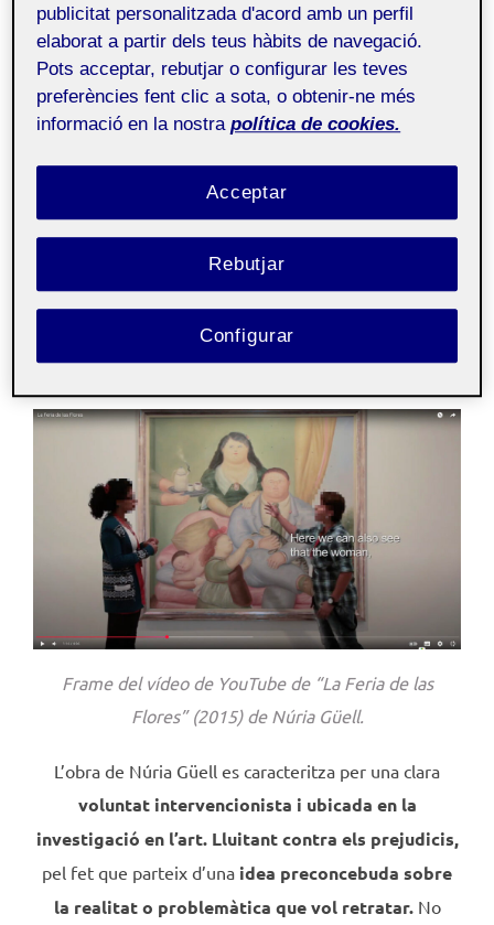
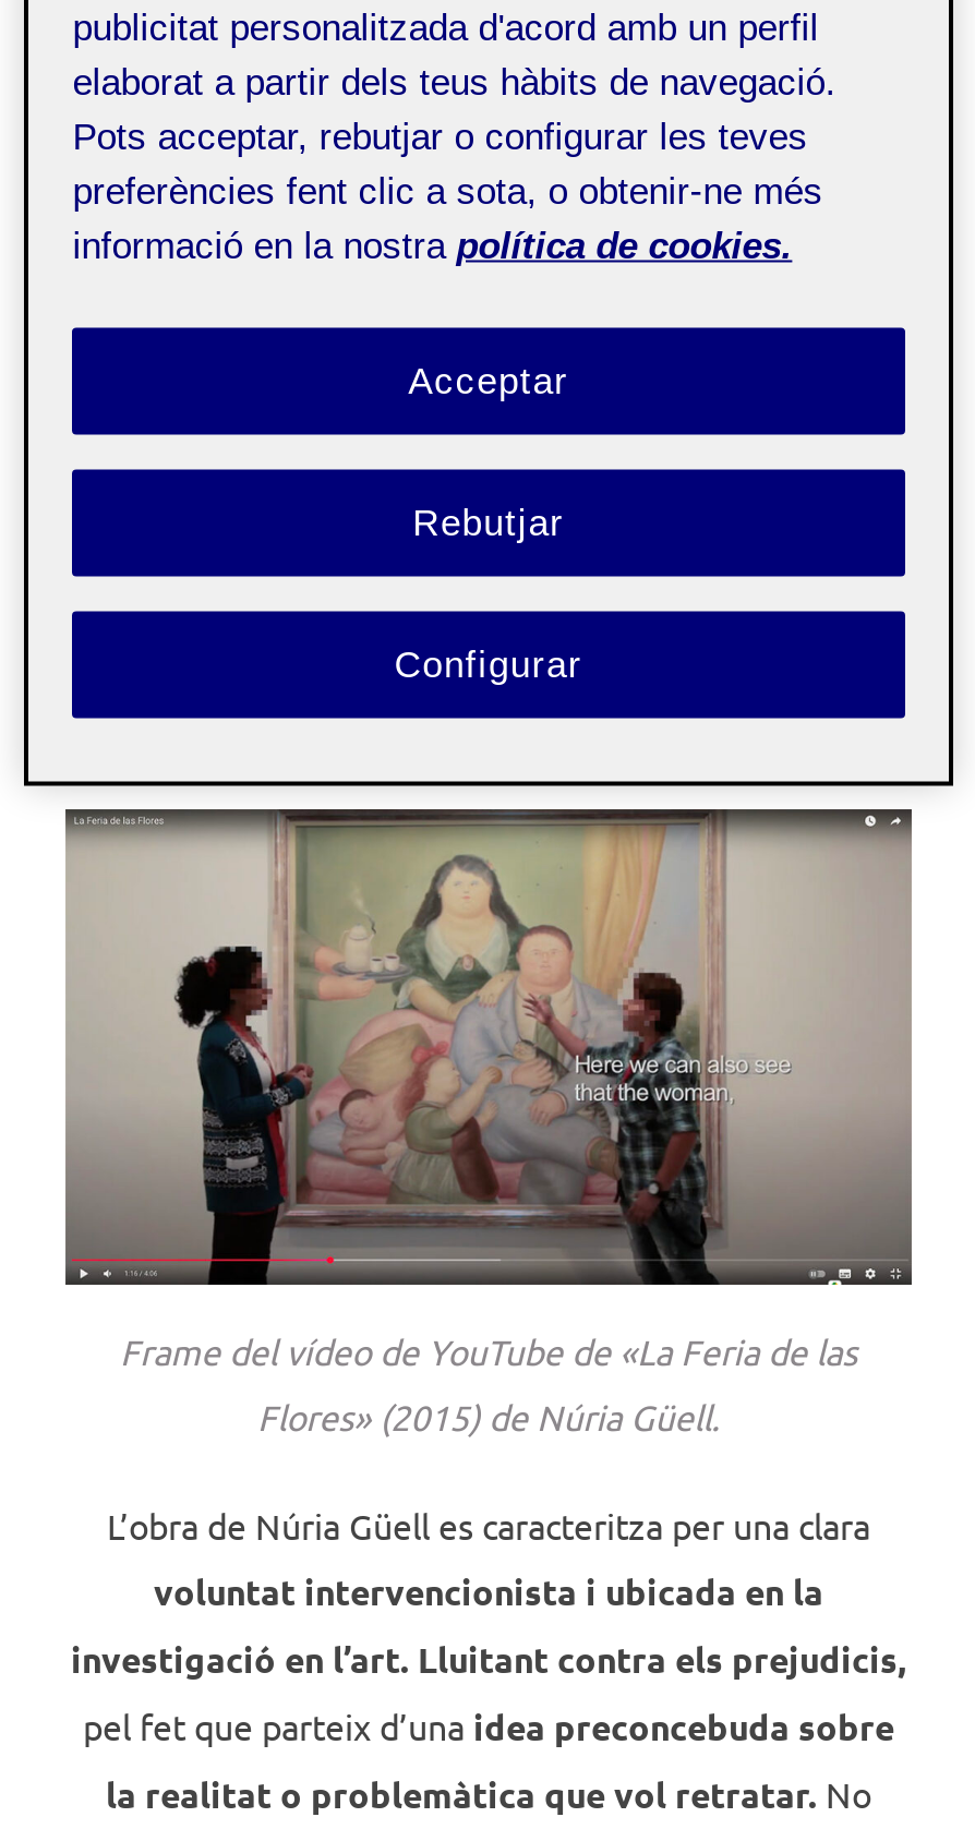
- Frame del vídeo de YouTube de “La Feria de las
+ Frame del vídeo de YouTube de «La Feria de las

- Flores” (2015) de Núria Güell.
+ Flores» (2015) de Núria Güell.
